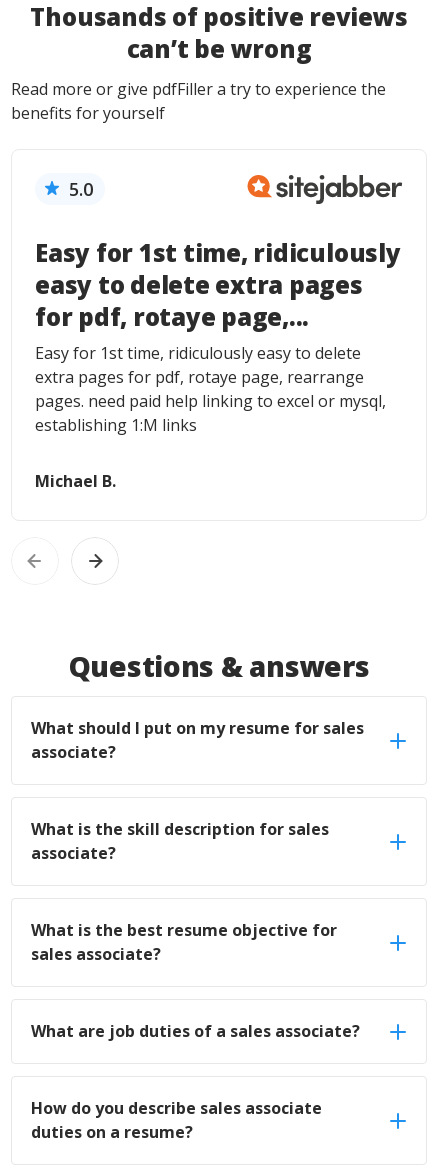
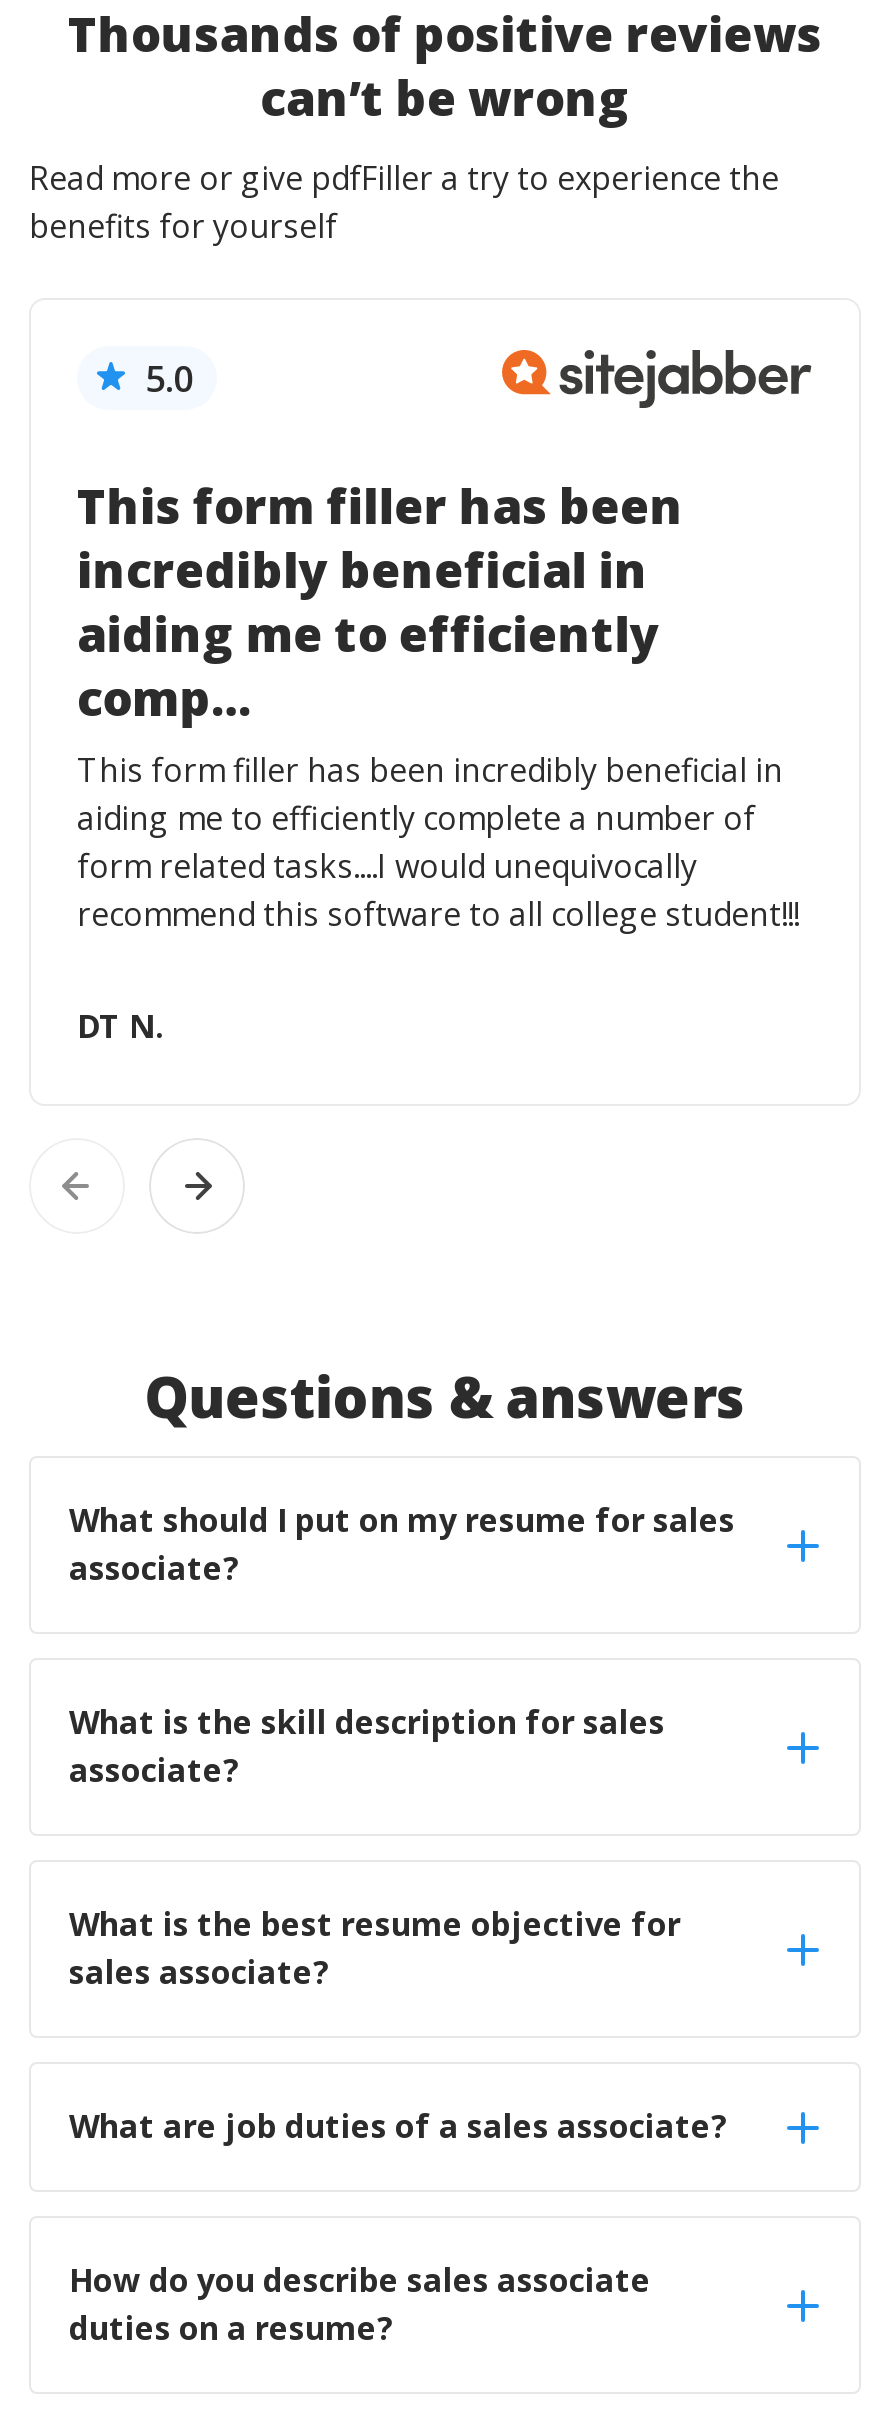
- Easy for 1st time, ridiculously
- easy to delete extra pages
- for pdf, rotaye page,...
- Easy for 1st time, ridiculously easy to delete
- extra pages for pdf, rotaye page, rearrange
- pages. need paid help linking to excel or mysql,
- establishing 1:M links
+ This form filler has been
+ incredibly beneficial in
+ aiding me to efficiently
+ comp...
+ This form filler has been incredibly beneficial in
+ aiding me to efficiently complete a number of
+ form related tasks....I would unequivocally
+ recommend this software to all college student!!!

- Michael B.
+ DT N.
